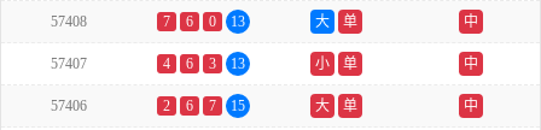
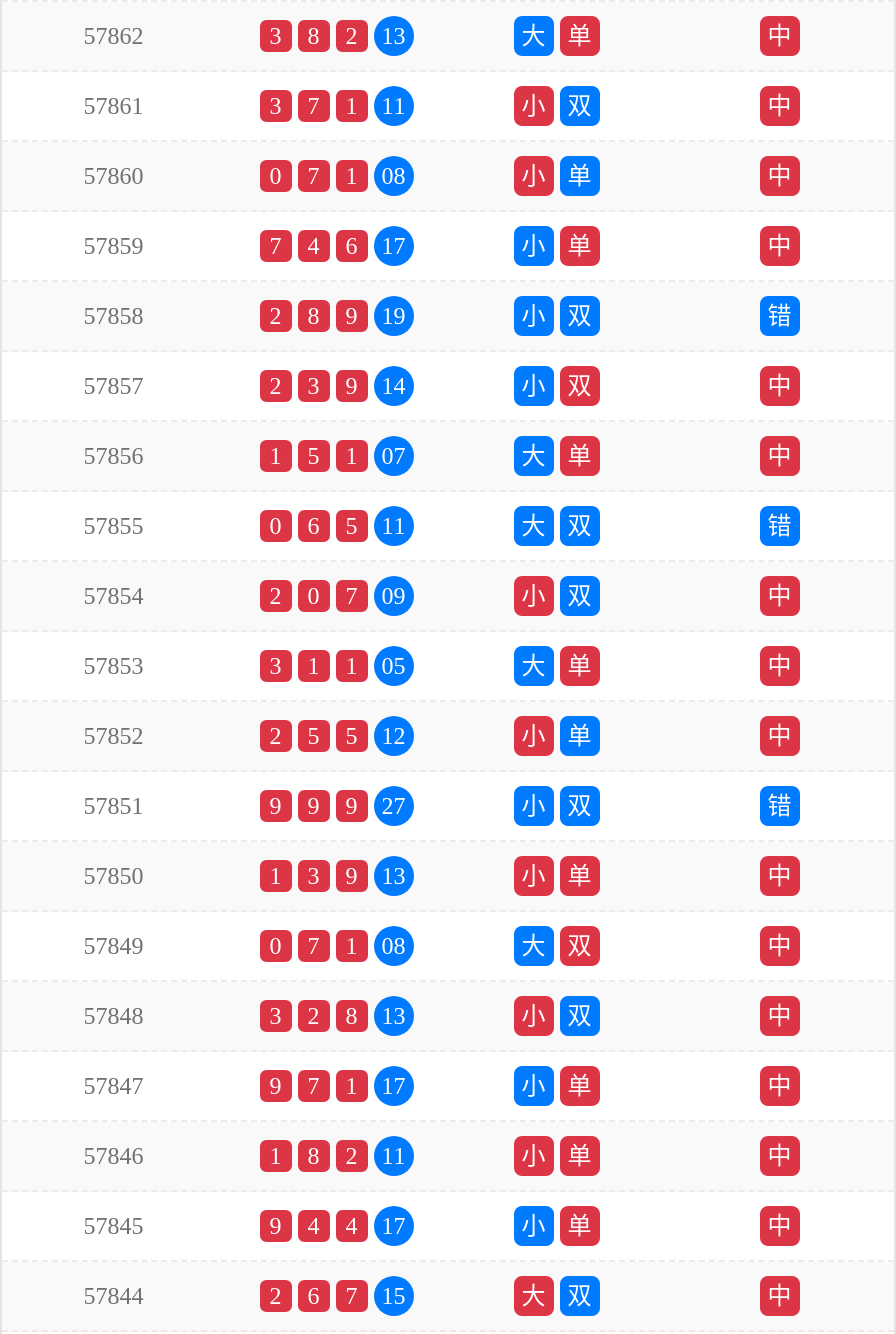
- 57408
+ 57862

- 7
+ 3

- 6
+ 8

- 0
+ 2

- 57407
+ 57861
+ 3
+ 7
+ 1
+ 11
+ 小
+ 双
+ 中
+ 57860
+ 0
+ 7
+ 1
+ 08
+ 小
+ 单
+ 中
+ 57859
+ 7

+ 17
+ 小
+ 单
+ 中
+ 57858
+ 2
+ 8
+ 9
+ 19
+ 小
+ 双
+ 错
+ 57857
+ 2

+ 9
+ 14
+ 小
+ 双
+ 中
+ 57856
+ 1
+ 5
+ 1
+ 07
+ 大
+ 单
+ 中
+ 57855
+ 0
+ 6
+ 5
+ 11
+ 大
+ 双
+ 错
+ 57854
+ 2
+ 0
+ 7
+ 09
+ 小
+ 双
+ 中
+ 57853
+ 3
+ 1
+ 1
+ 05
+ 大
+ 单
+ 中
+ 57852
+ 2
+ 5
+ 5
+ 12
+ 小
+ 单
+ 中
+ 57851
+ 9
+ 9
+ 9
+ 27
+ 小
+ 双
+ 错
+ 57850
+ 1
+ 3
+ 9

- 57406
+ 57849
+ 0
+ 7
+ 1
+ 08
+ 大
+ 双
+ 中
+ 57848
+ 3
+ 2
+ 8
+ 13
+ 小
+ 双
+ 中
+ 57847
+ 9
+ 7
+ 1
+ 17
+ 小
+ 单
+ 中
+ 57846
+ 1
+ 8
+ 2
+ 11
+ 小
+ 单
+ 中
+ 57845
+ 9
+ 4
+ 4
+ 17
+ 小
+ 单
+ 中
+ 57844

- 单
+ 双
